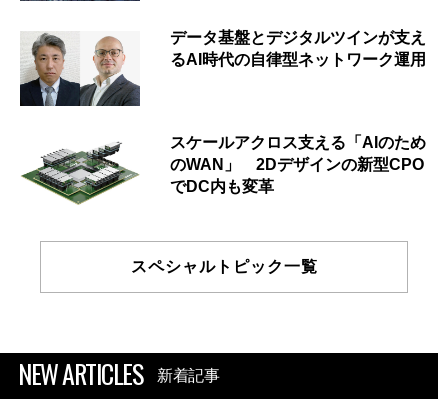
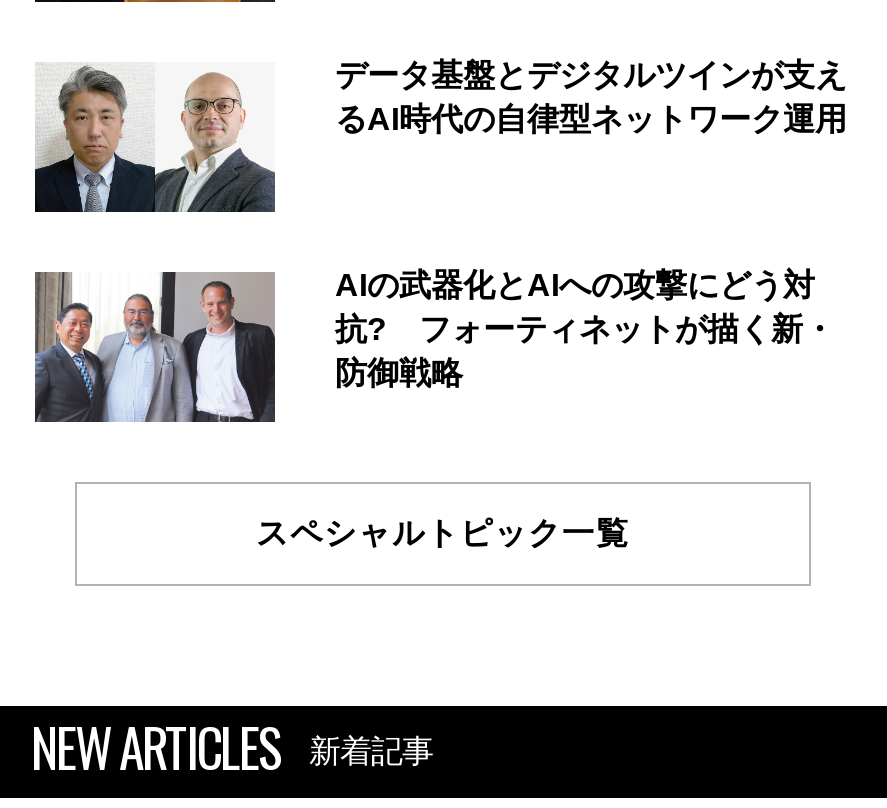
- [image]
- スケールアクロス支える「AIのため
- のWAN」 2Dデザインの新型CPO
- でDC内も変革
+ [image]
+ AIの武器化とAIへの攻撃にどう対
+ 抗? フォーティネットが描く新・
+ 防御戦略
